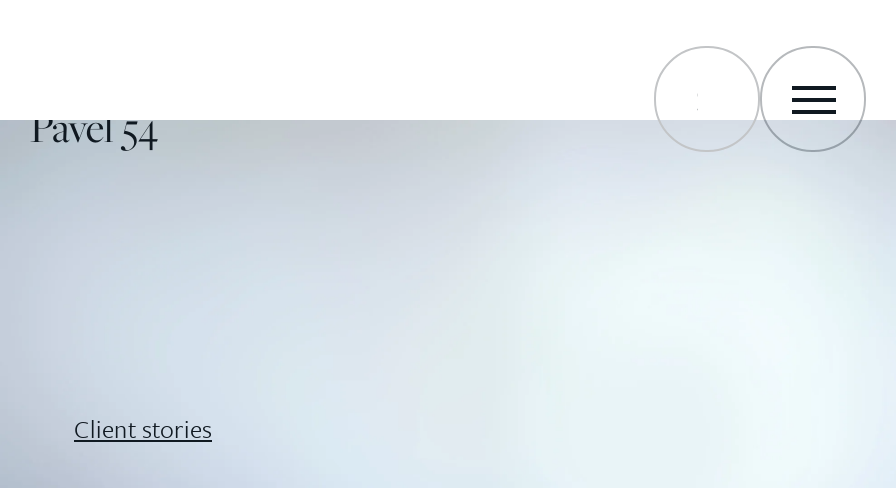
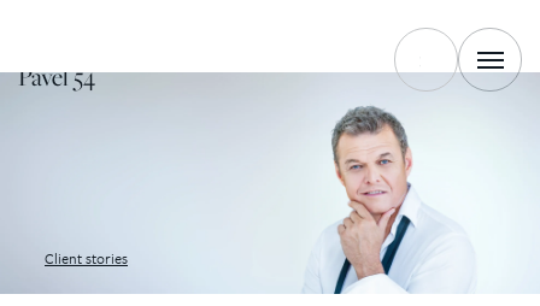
+ [image]
